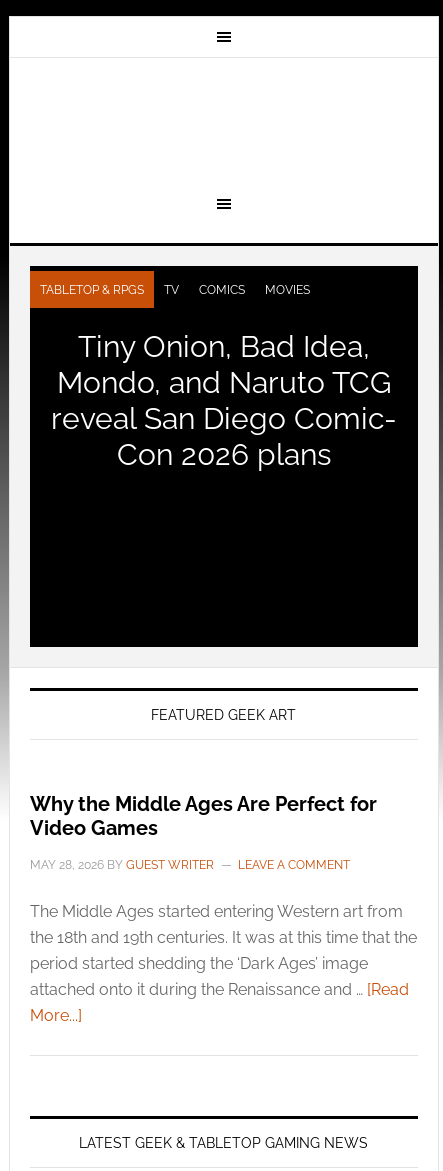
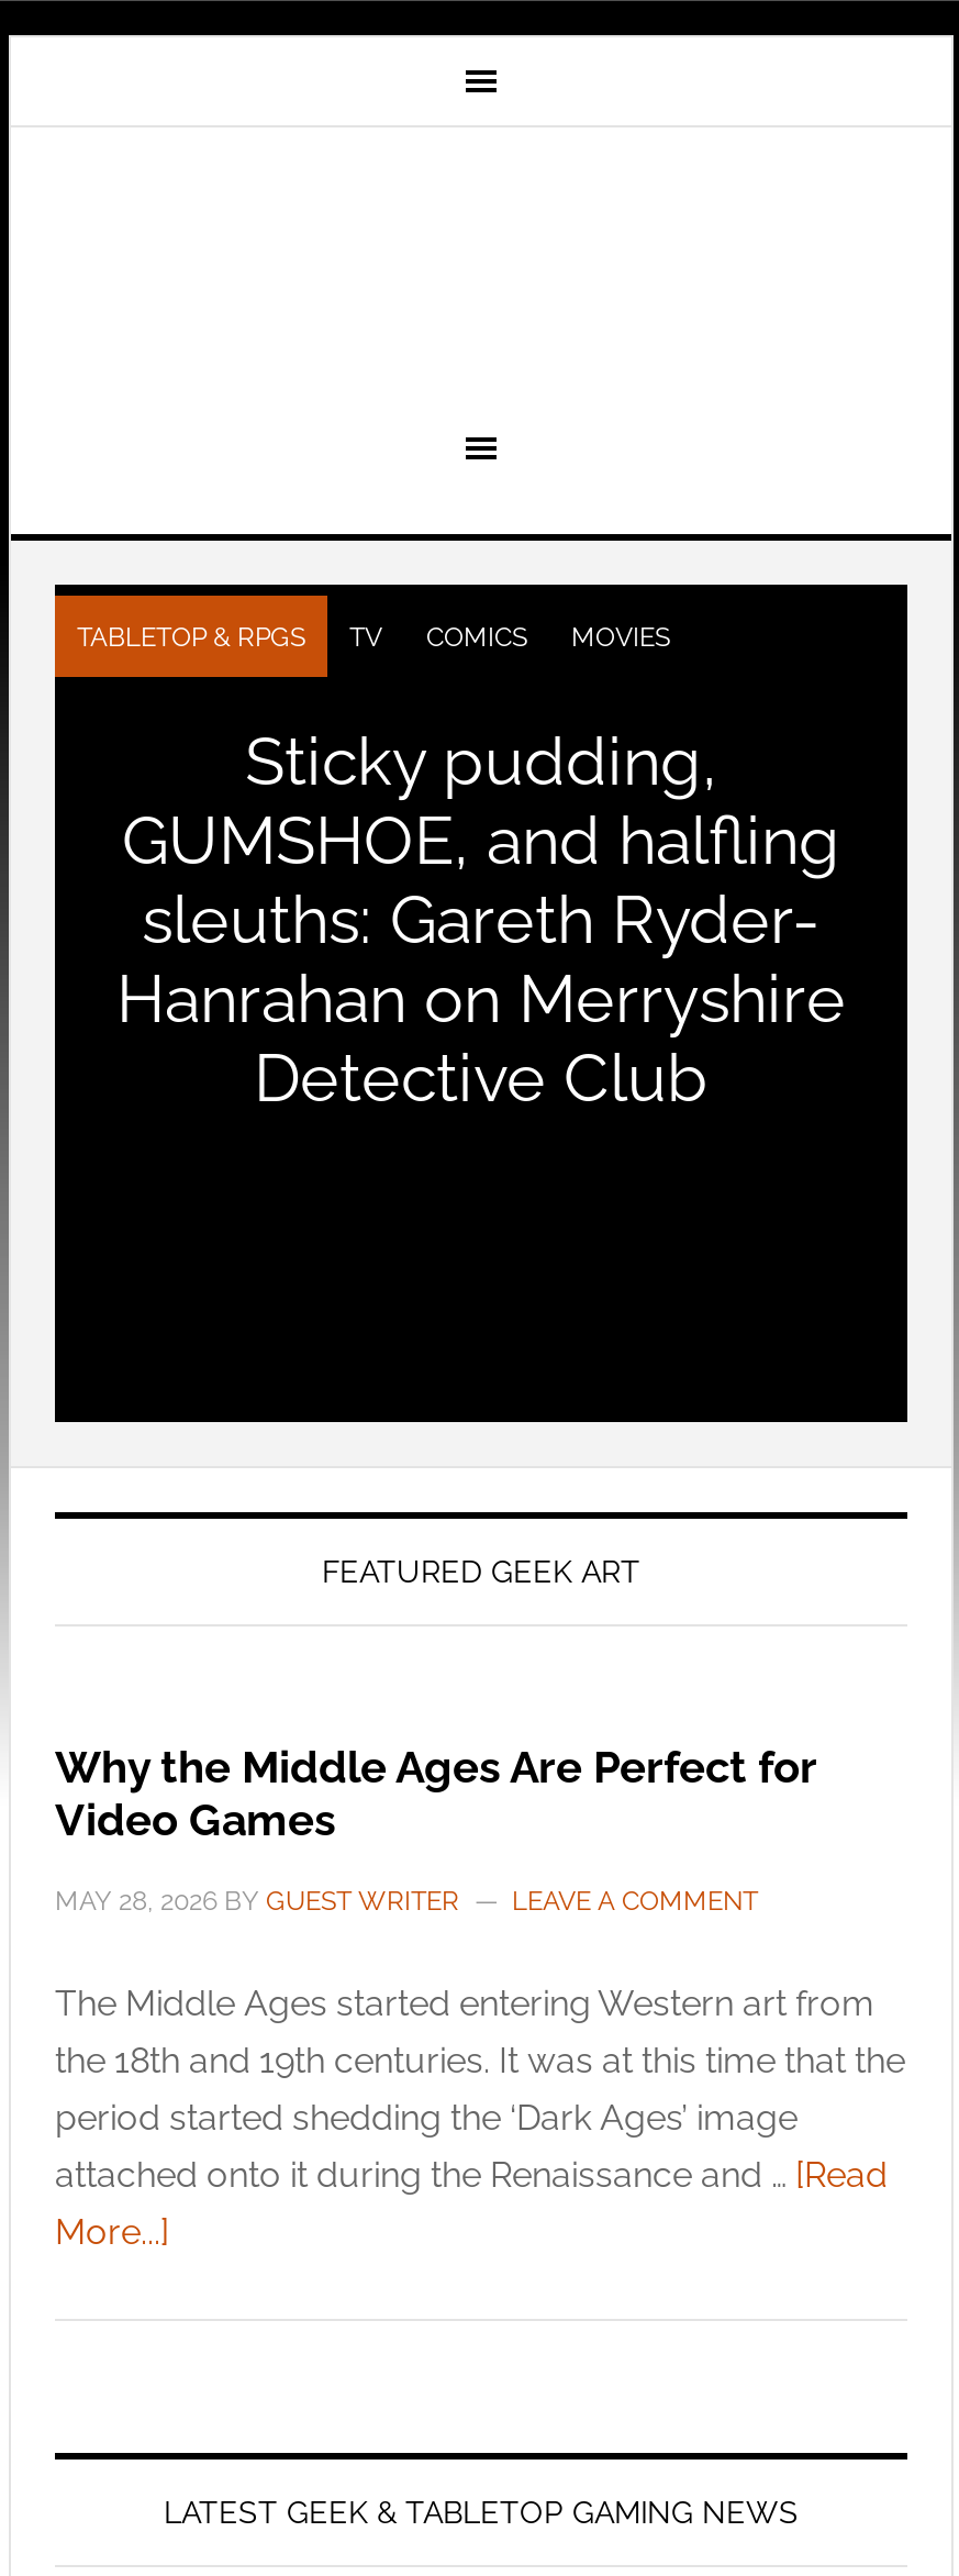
- Tiny Onion, Bad Idea,
- Mondo, and Naruto TCG
- reveal San Diego Comic-
- Con 2026 plans
+ Sticky pudding,
+ GUMSHOE, and halfling
+ sleuths: Gareth Ryder-
+ Hanrahan on Merryshire
+ Detective Club
